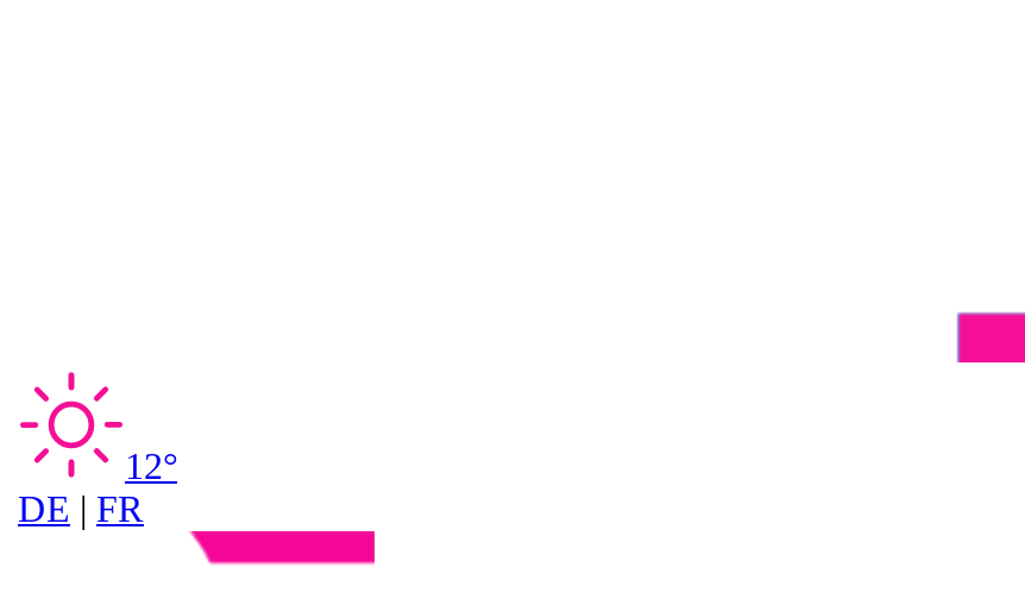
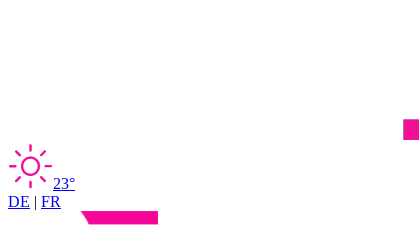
- 12°
+ 23°
